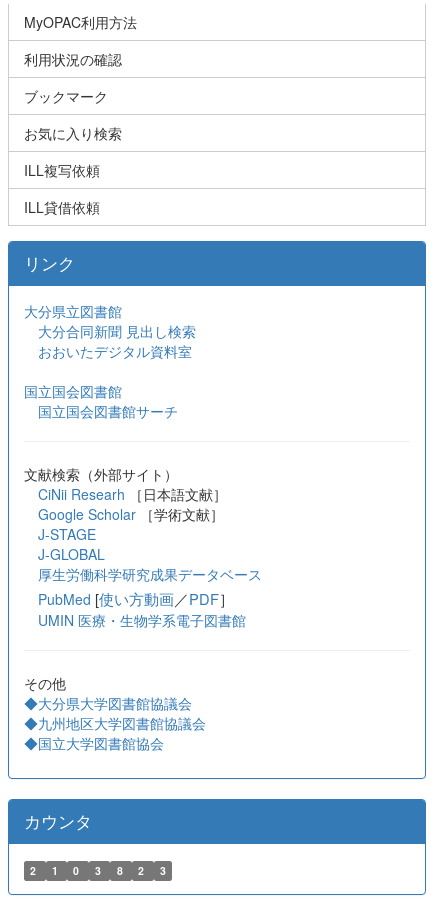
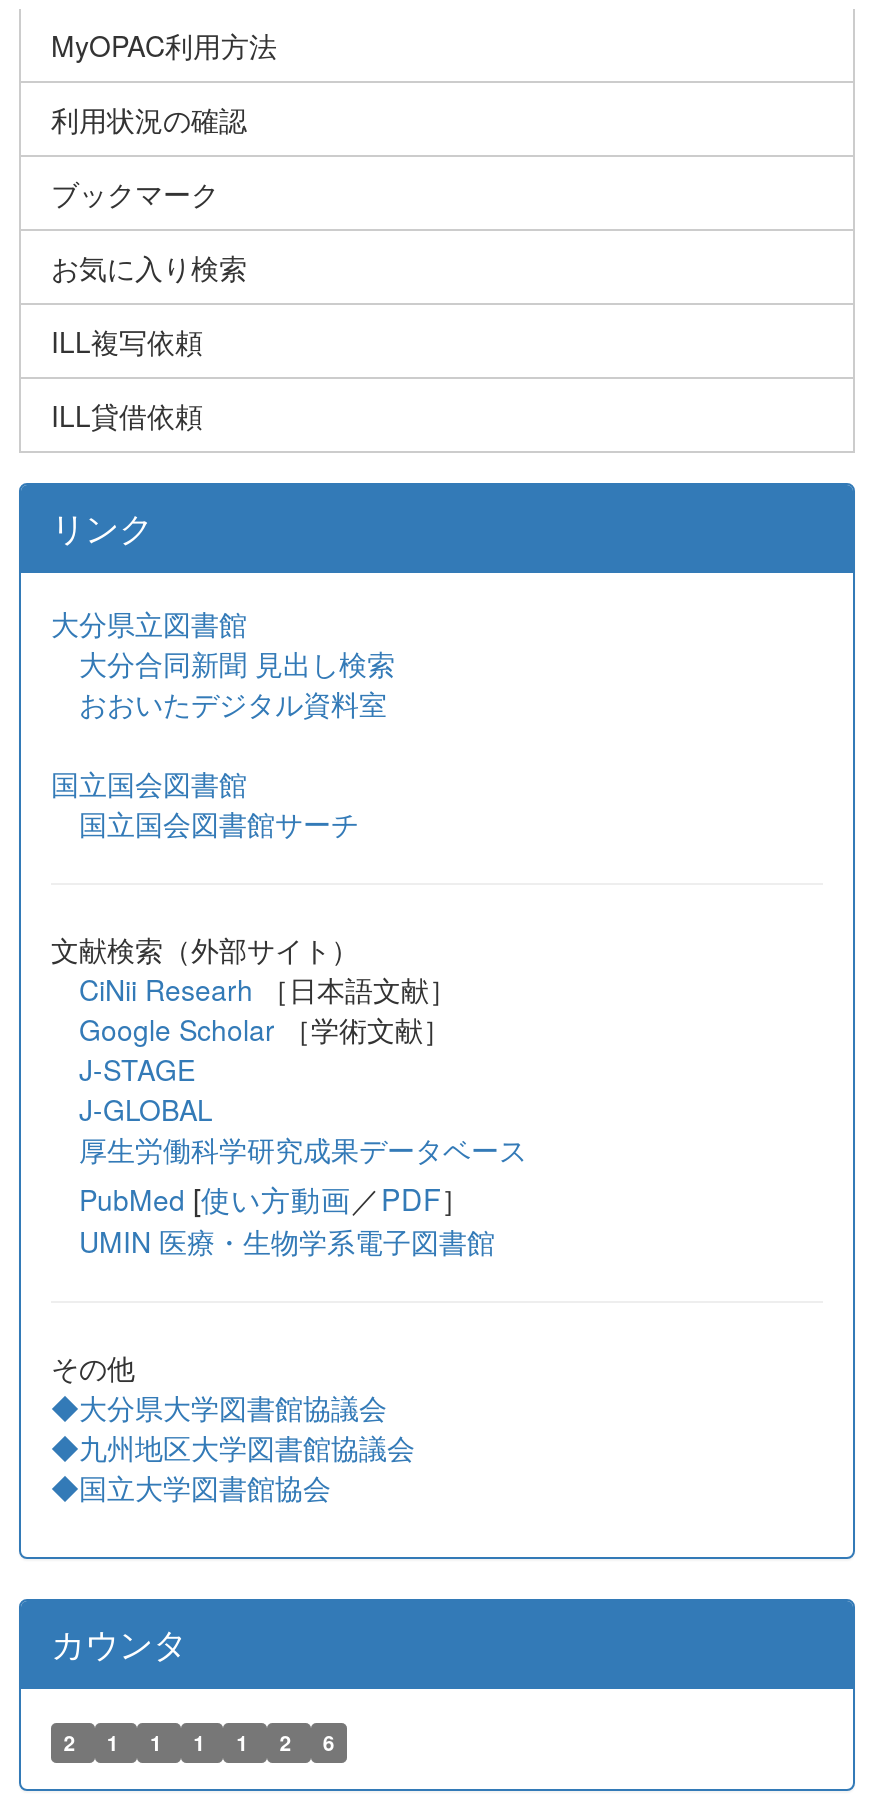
- 0
+ 1

- 3
+ 1

- 8
+ 1

- 3
+ 6
